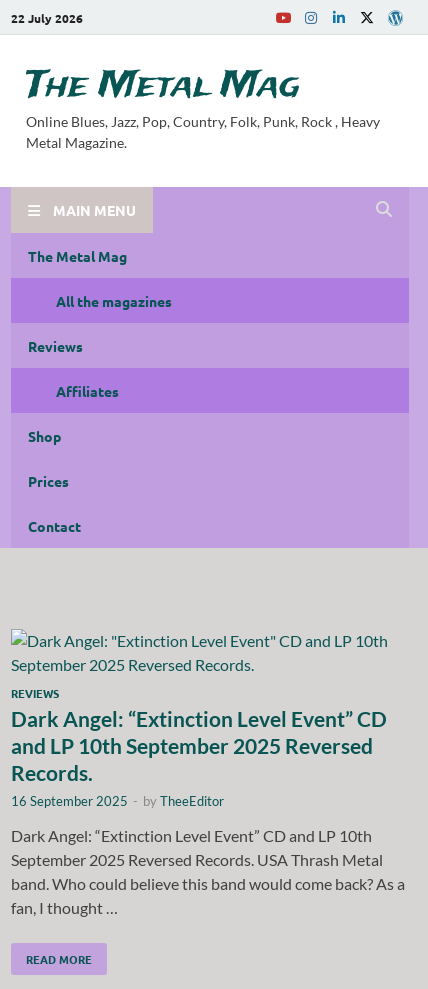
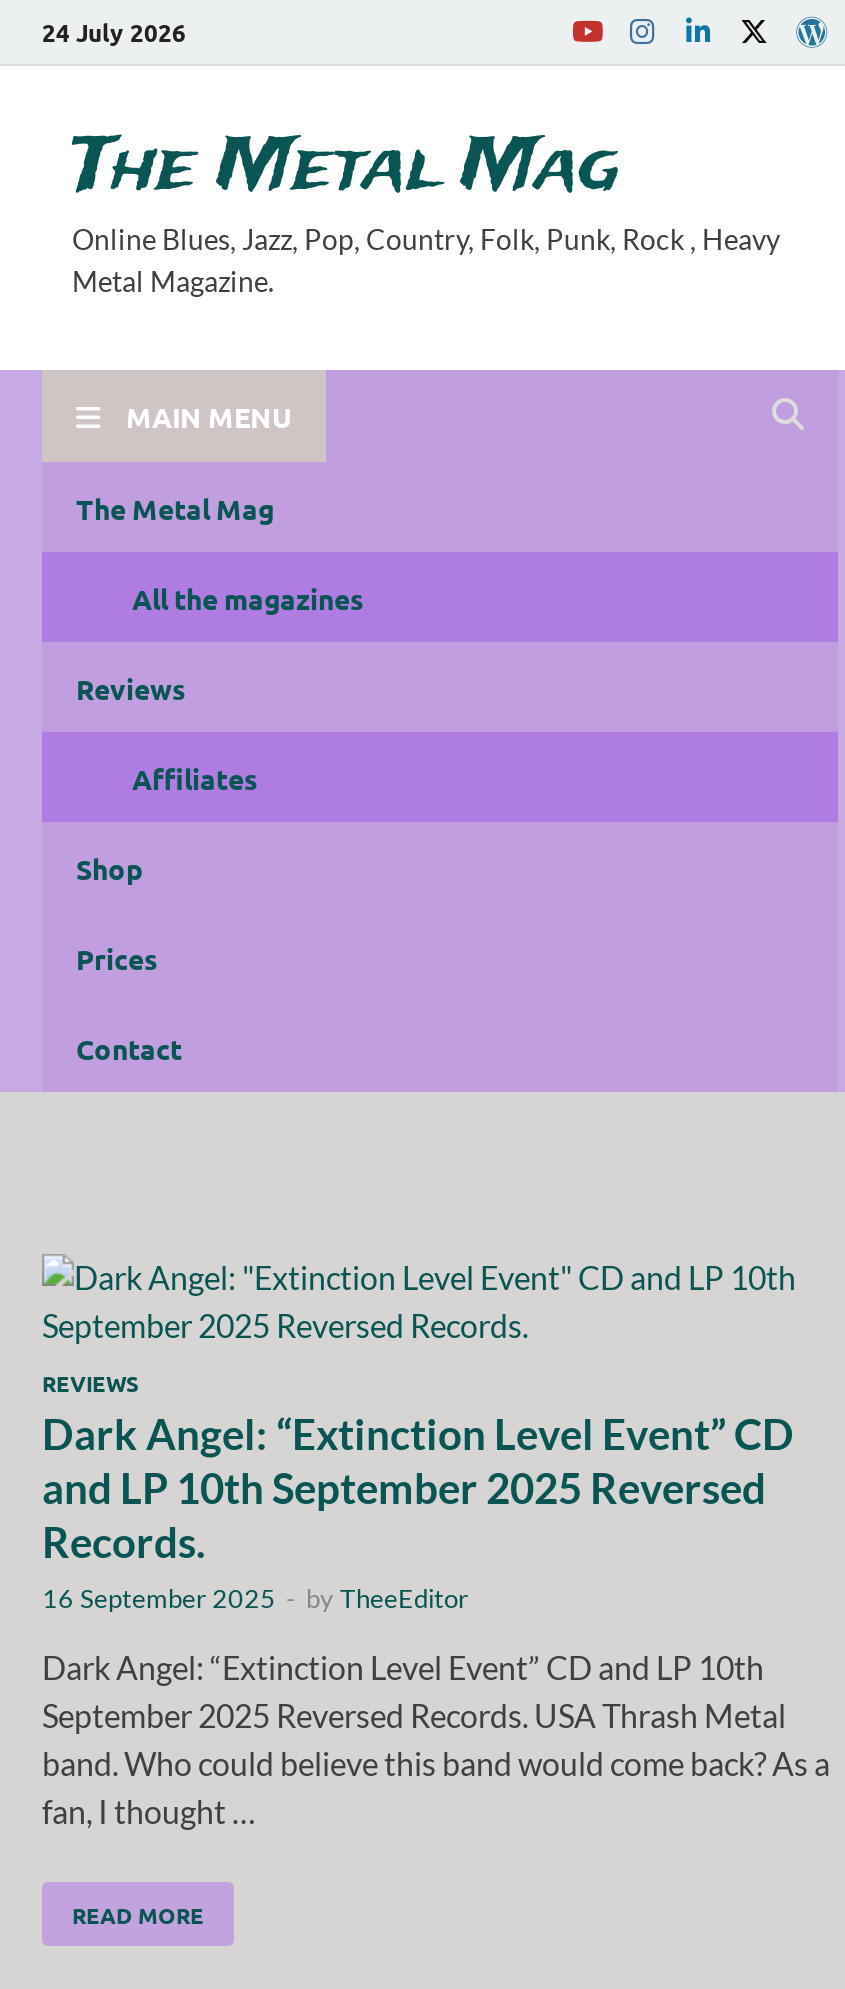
- 22 July 2026
+ 24 July 2026
